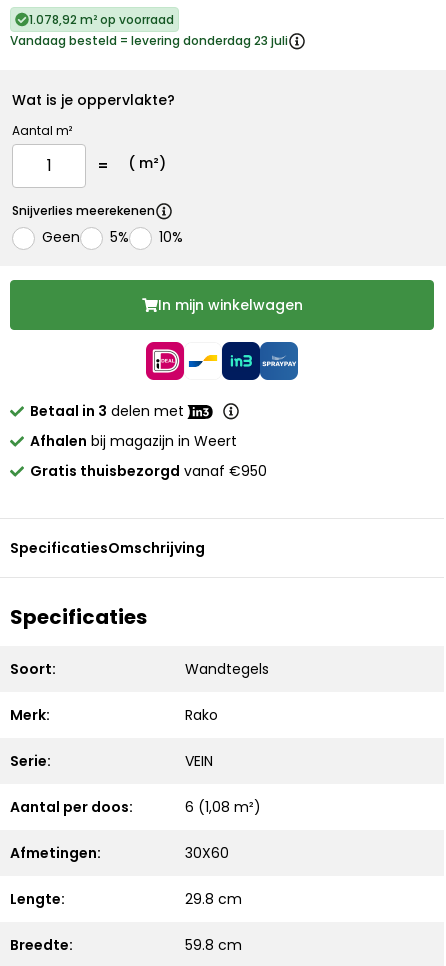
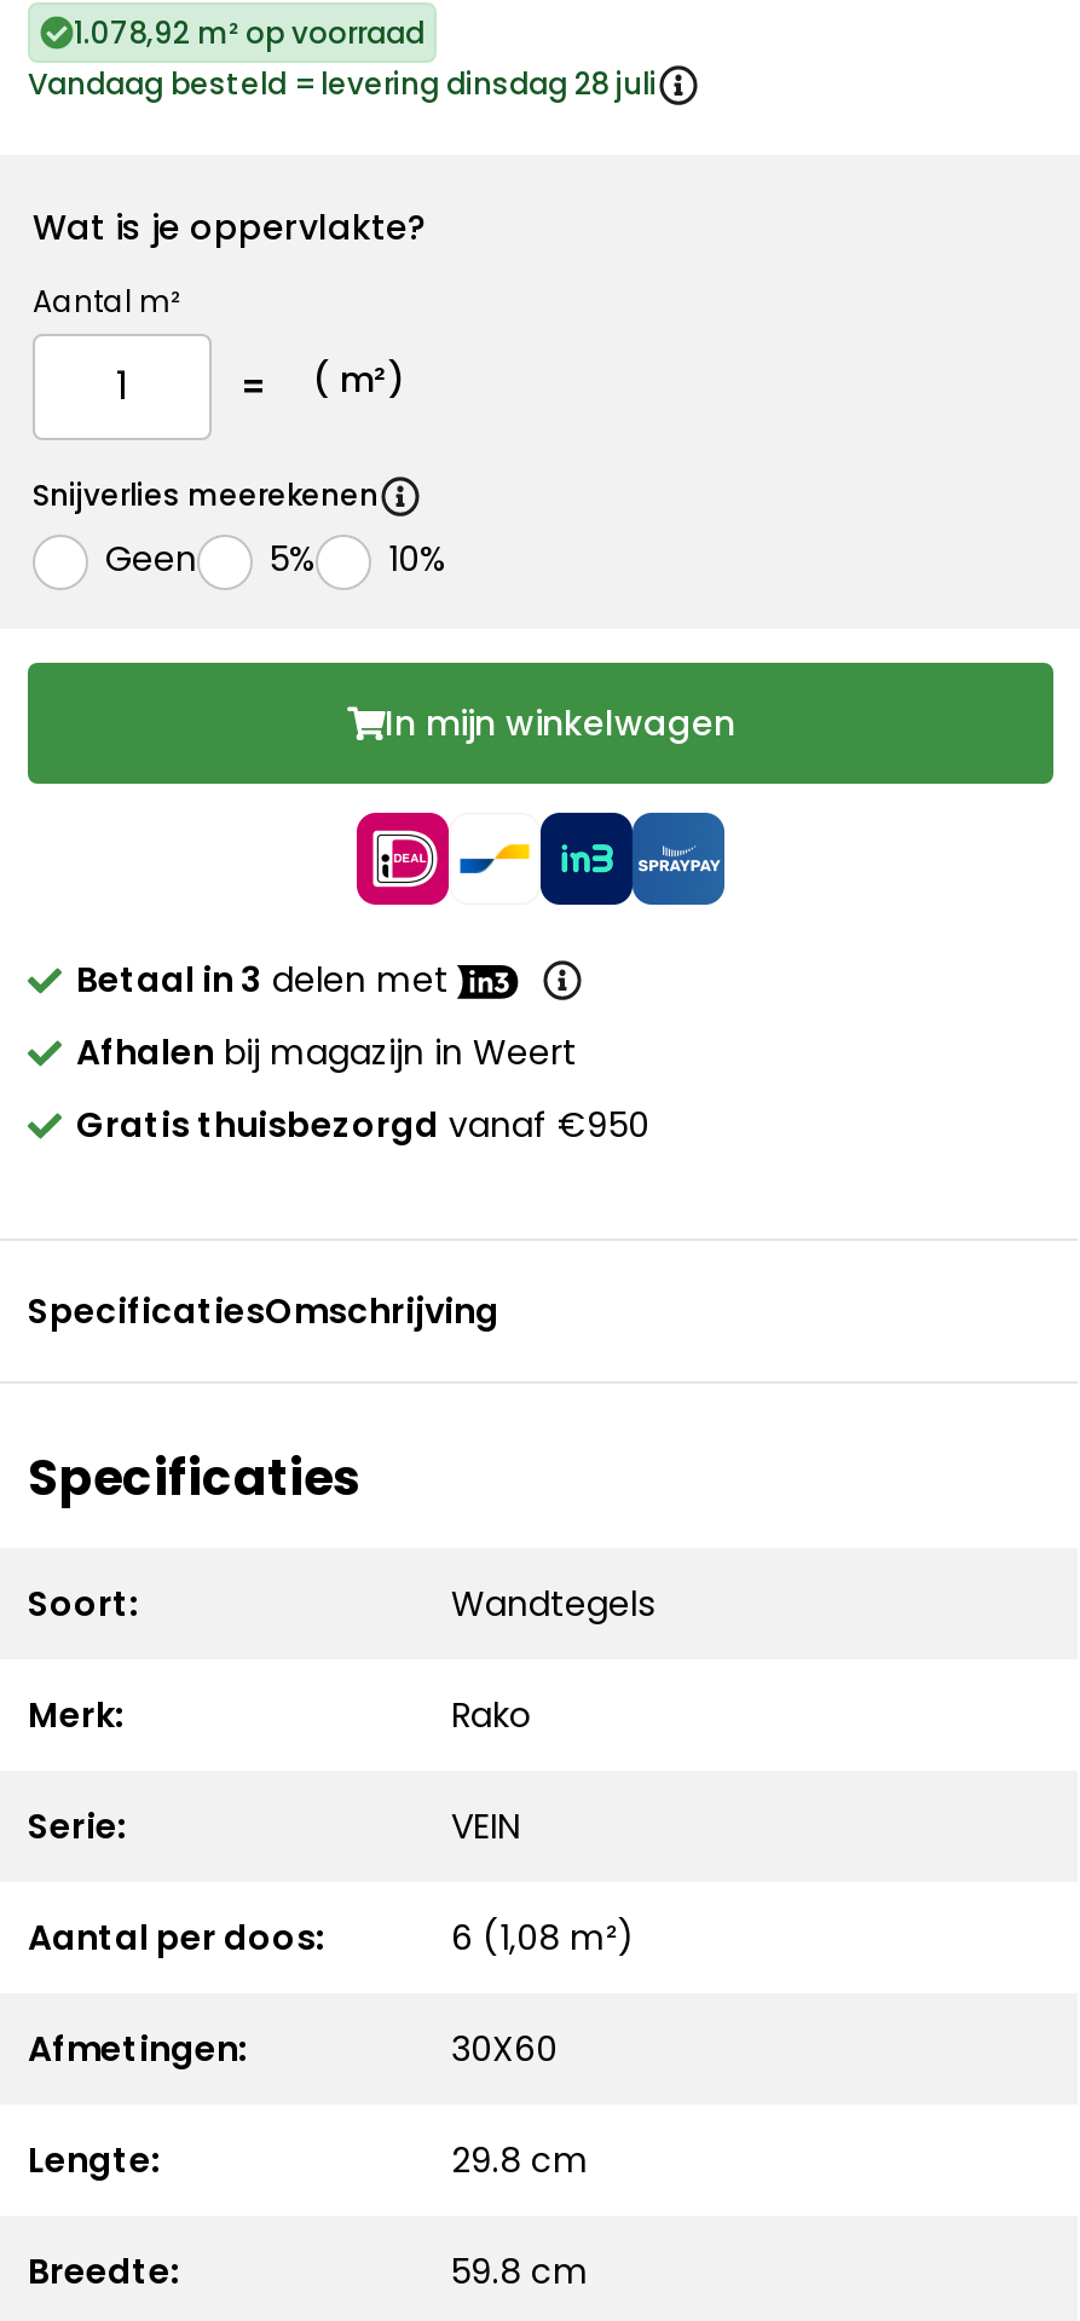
- Vandaag besteld = levering donderdag 23 juli
+ Vandaag besteld = levering dinsdag 28 juli
